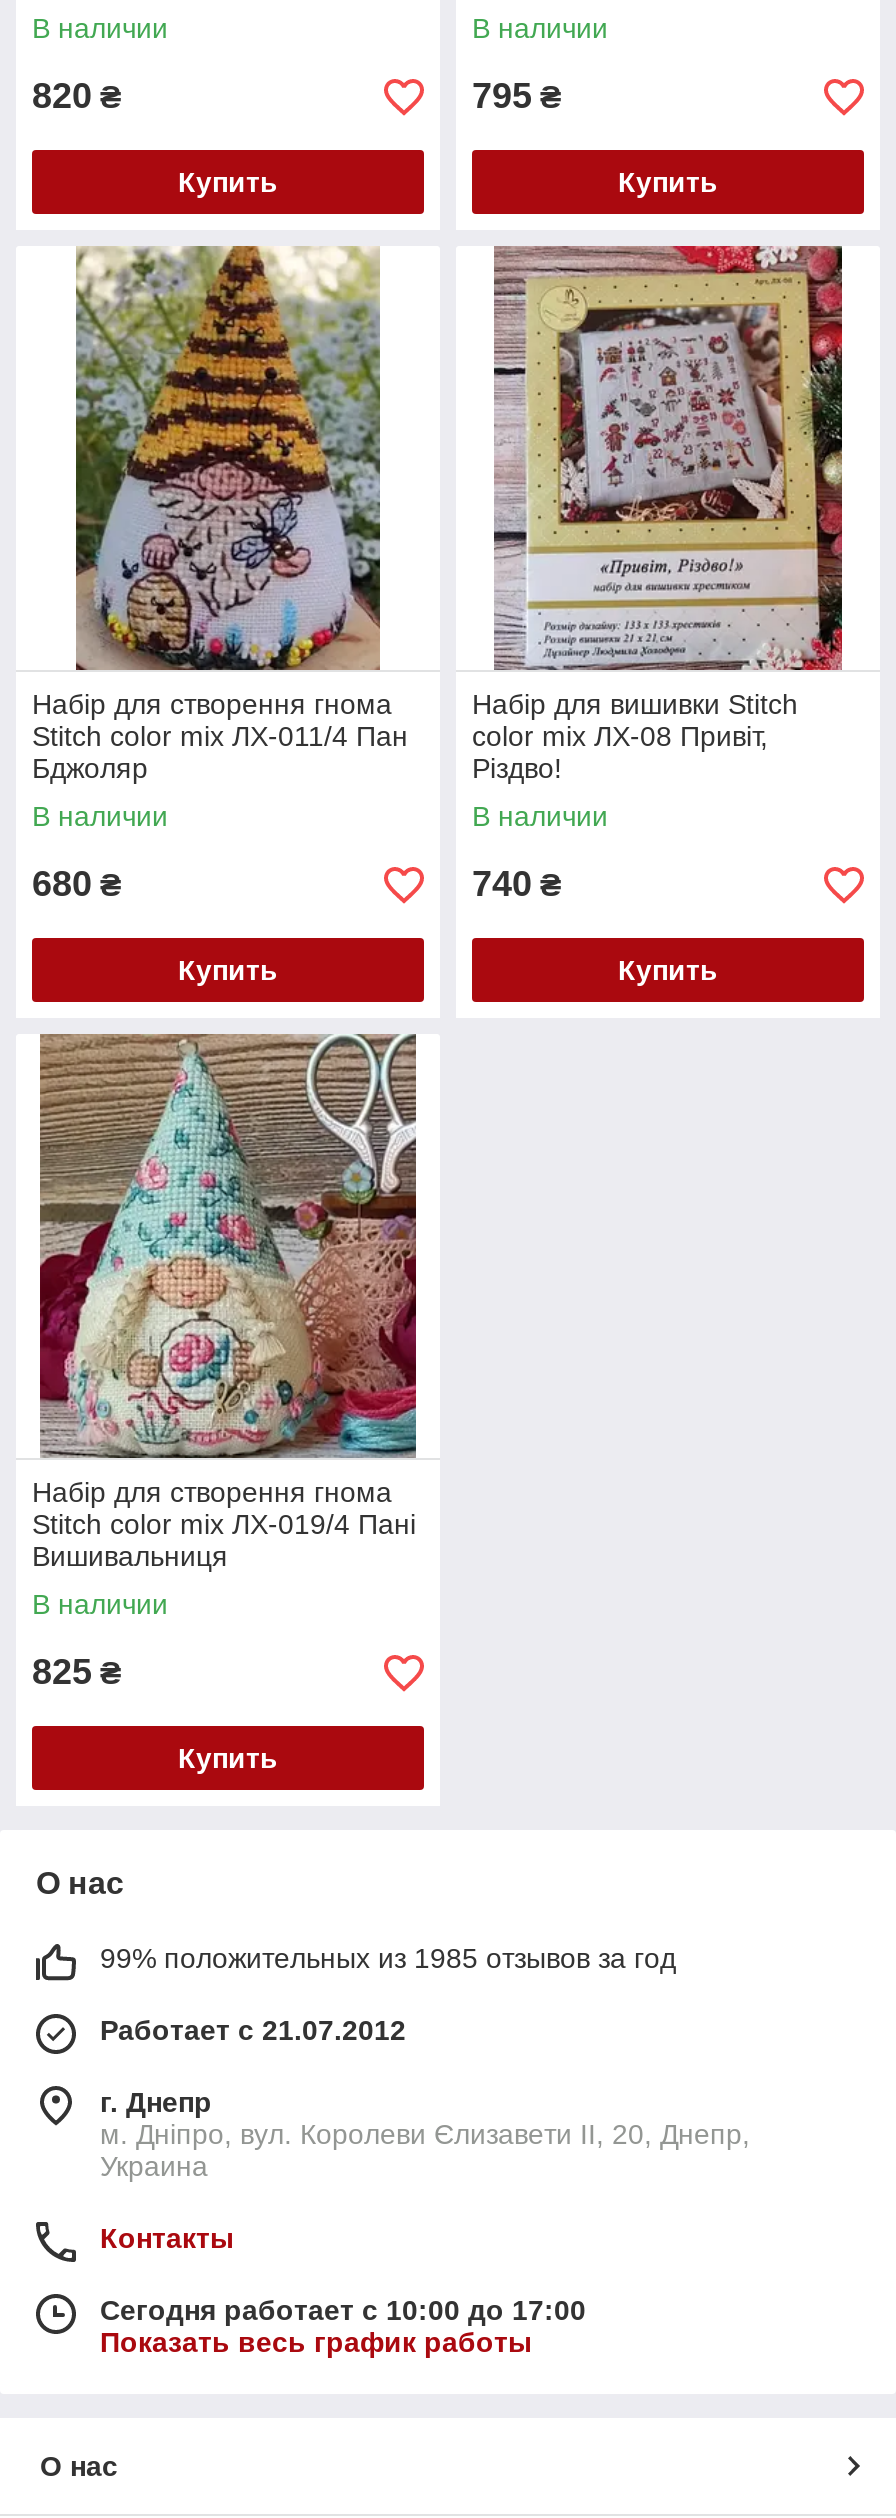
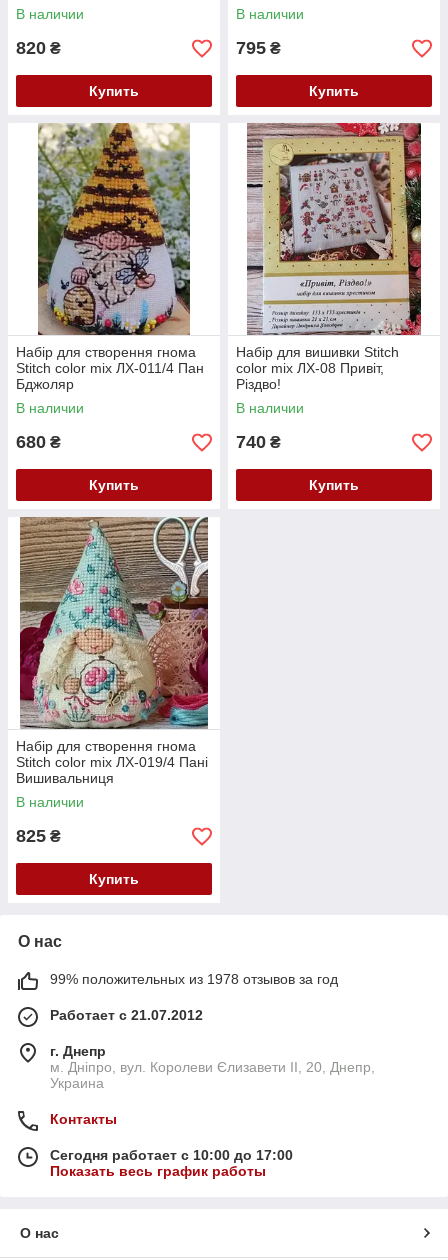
- 99% положительных из 1985 отзывов за год
+ 99% положительных из 1978 отзывов за год
